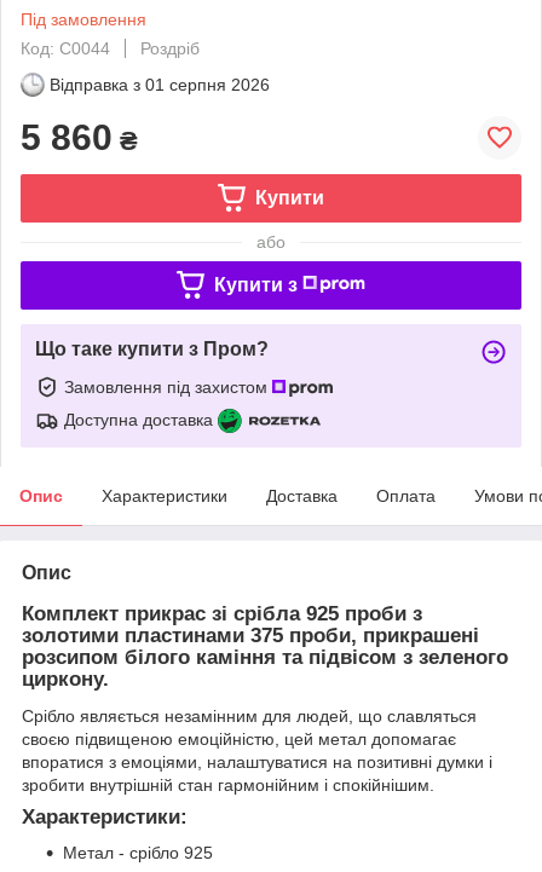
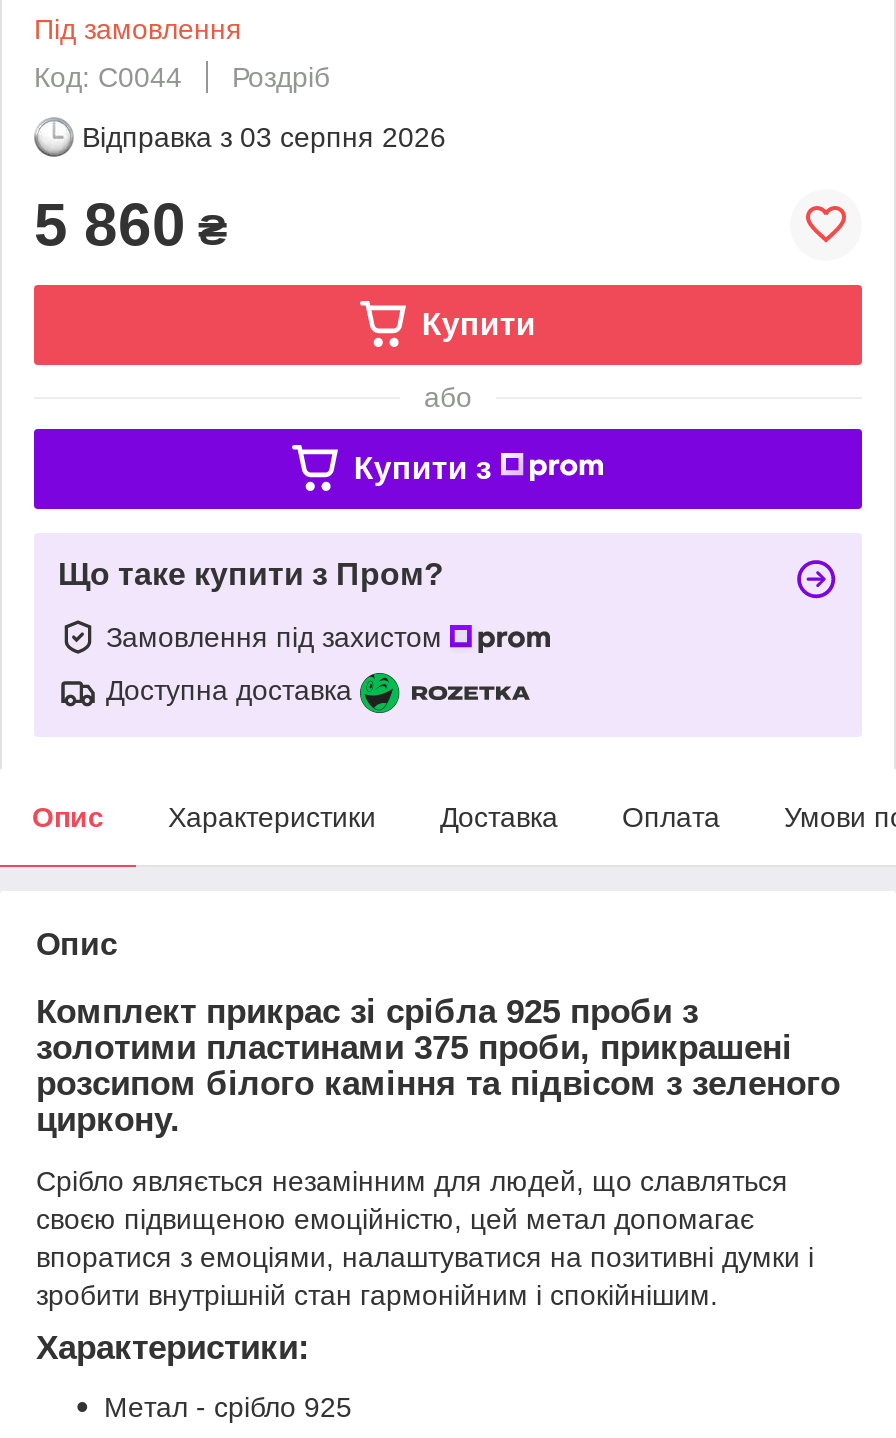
- Відправка з 01 серпня 2026
+ Відправка з 03 серпня 2026
